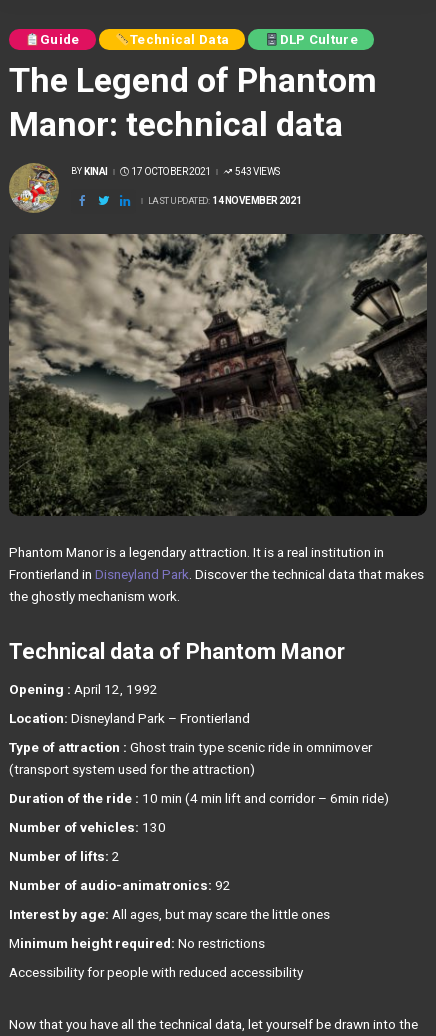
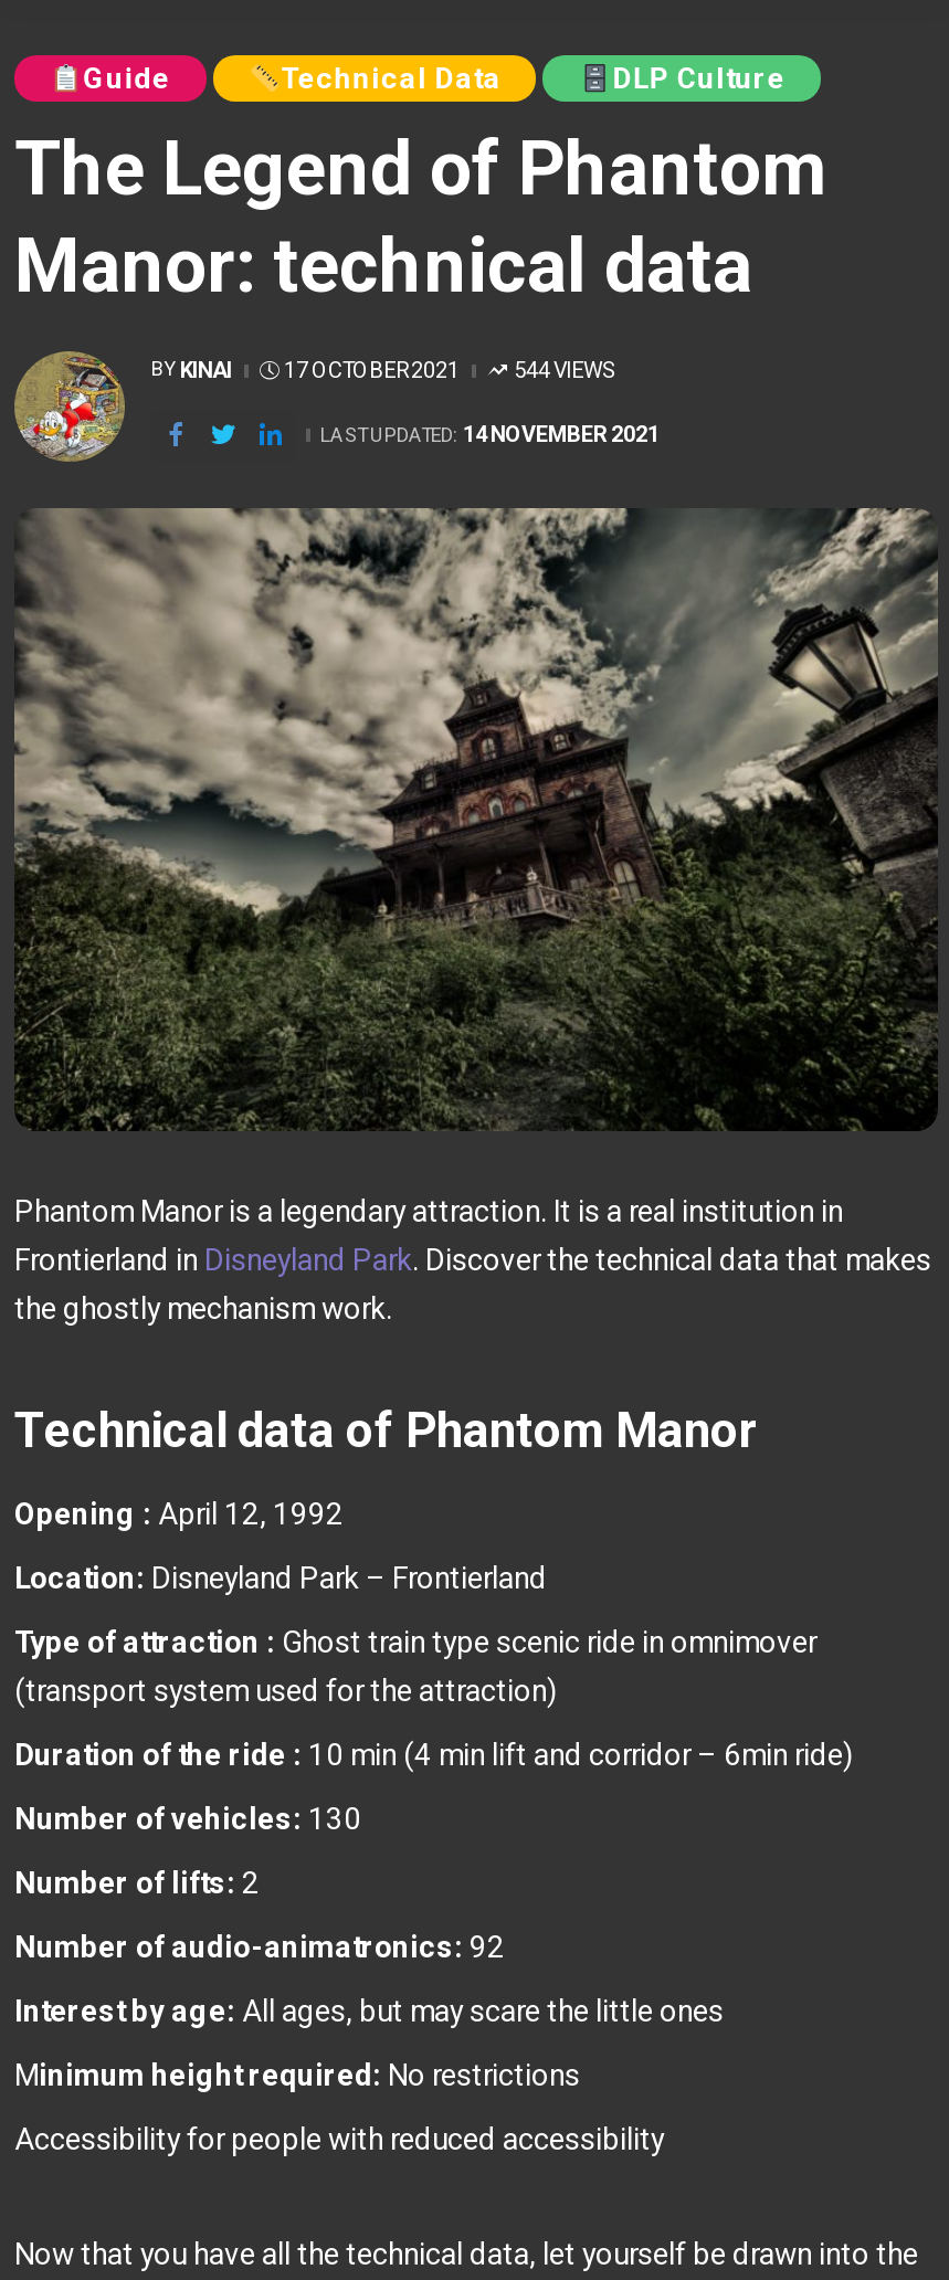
- 543 VIEWS
+ 544 VIEWS
